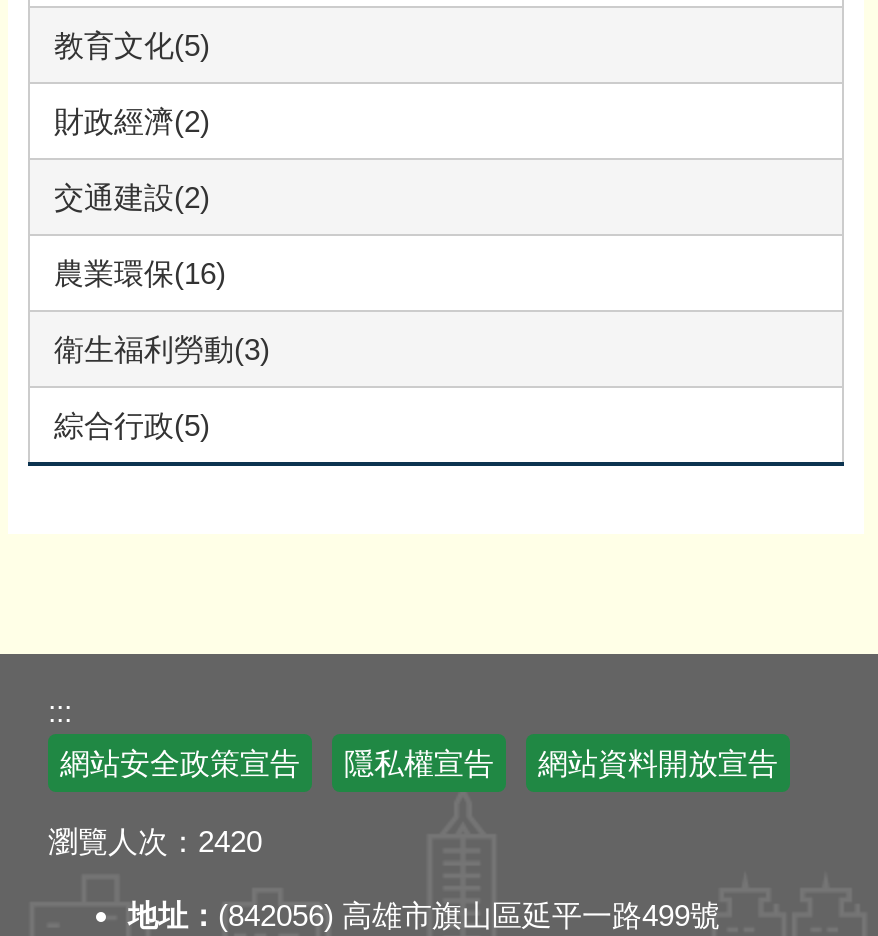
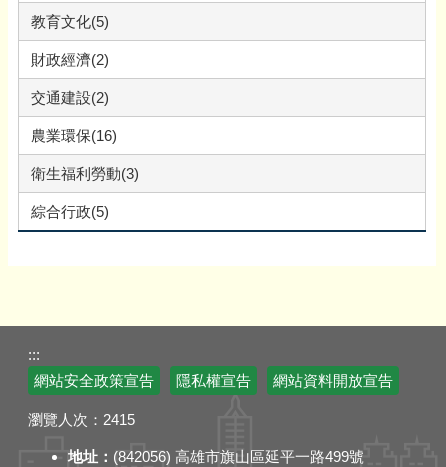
- 瀏覽人次：2420
+ 瀏覽人次：2415
